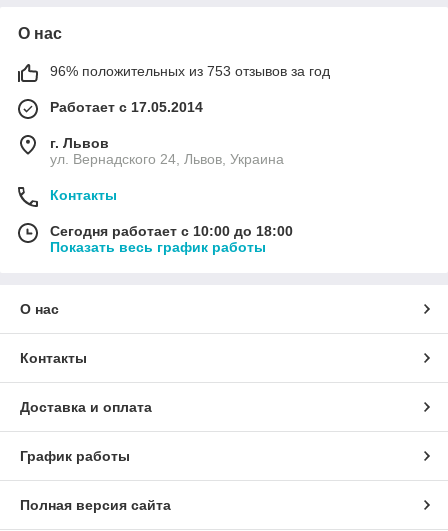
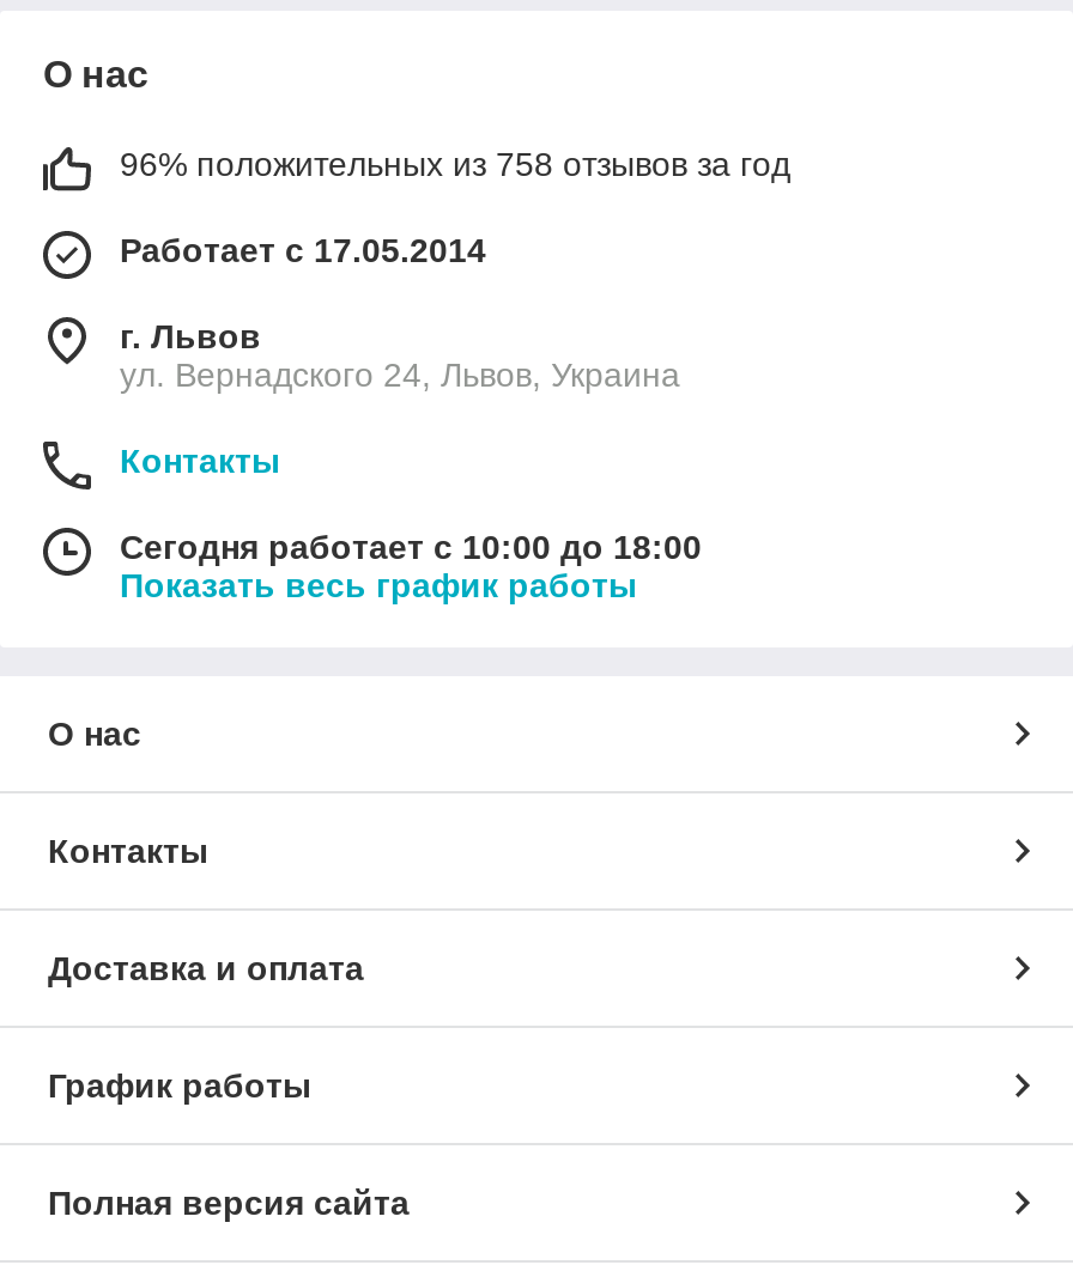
- 96% положительных из 753 отзывов за год
+ 96% положительных из 758 отзывов за год
